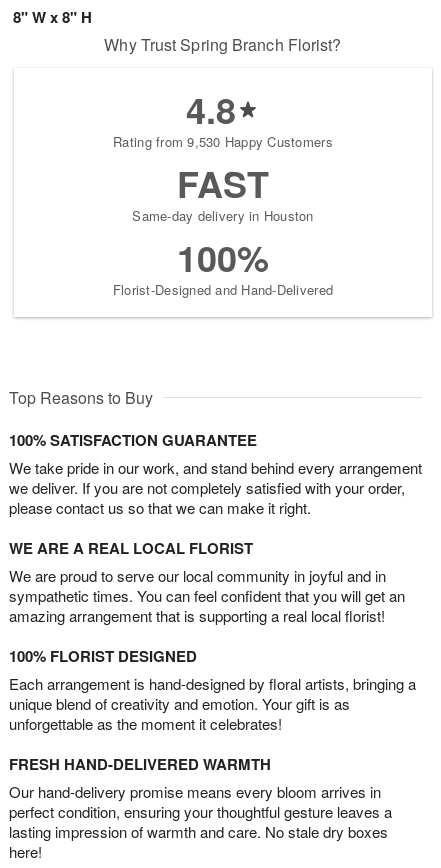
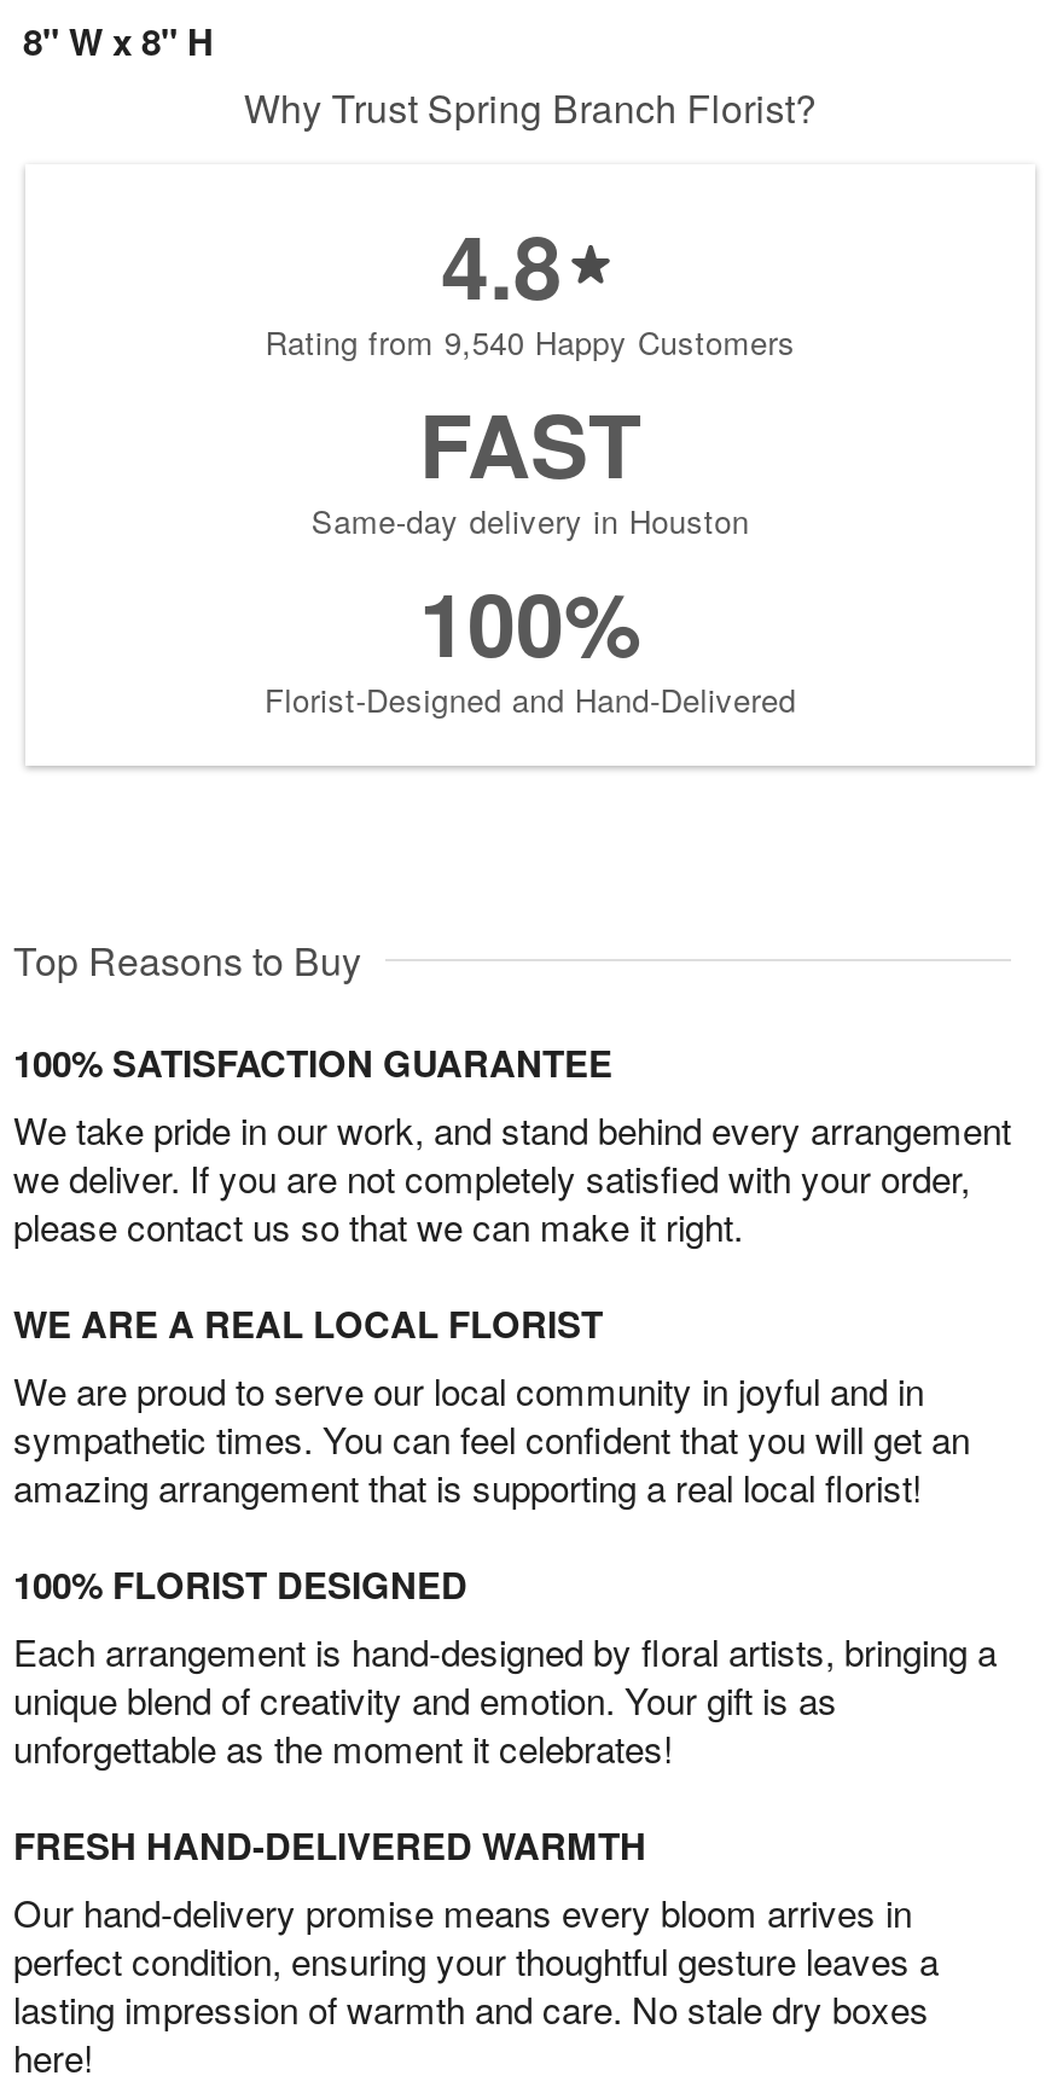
- Rating from 9,530 Happy Customers
+ Rating from 9,540 Happy Customers
